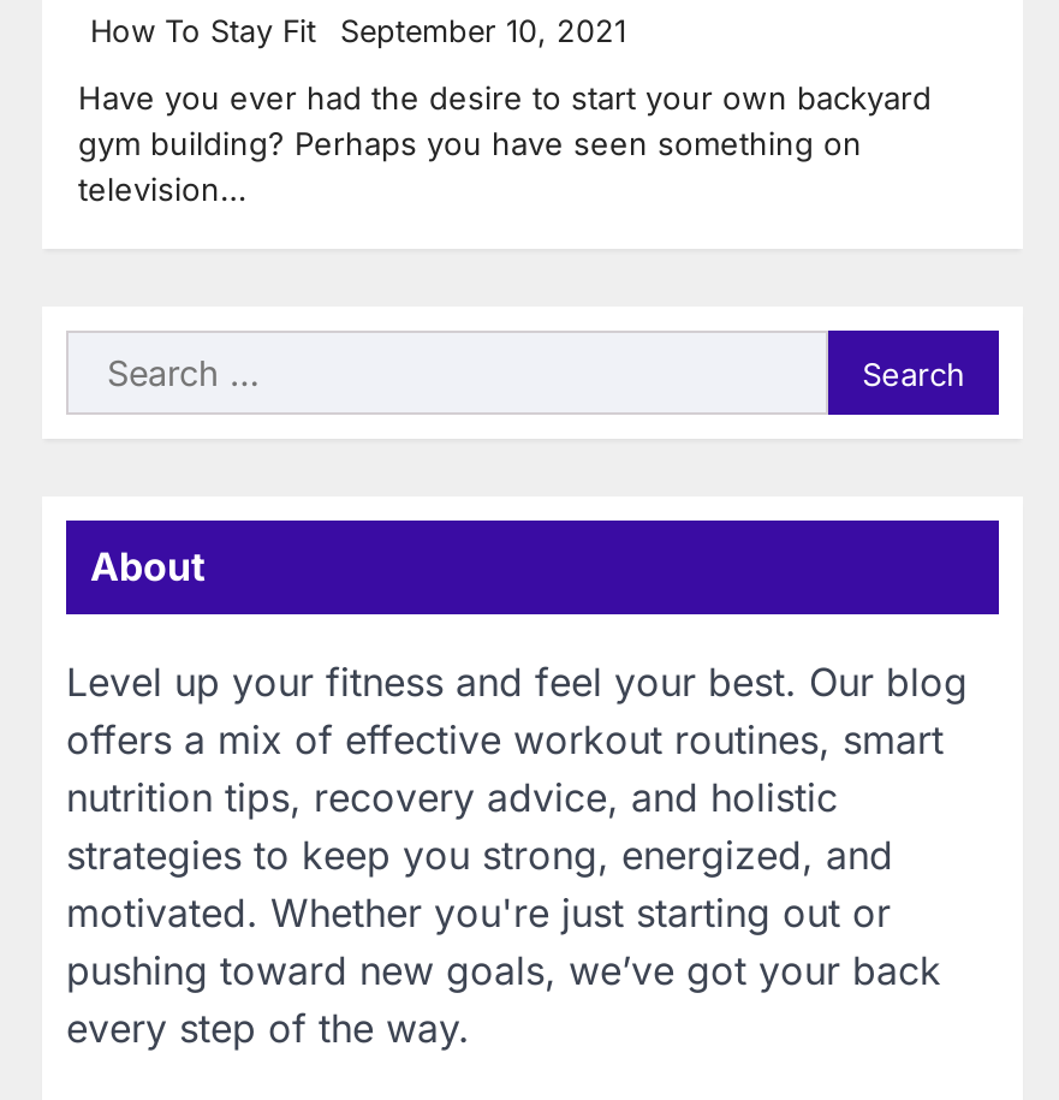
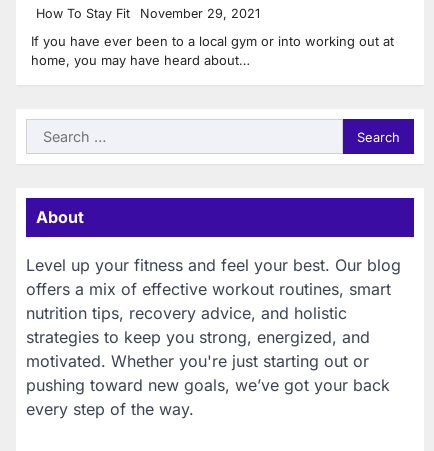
- How To Stay Fit September 10, 2021
+ How To Stay Fit November 29, 2021

- Have you ever had the desire to start your own backyard
- gym building? Perhaps you have seen something on
- television…
+ If you have ever been to a local gym or into working out at
+ home, you may have heard about…
